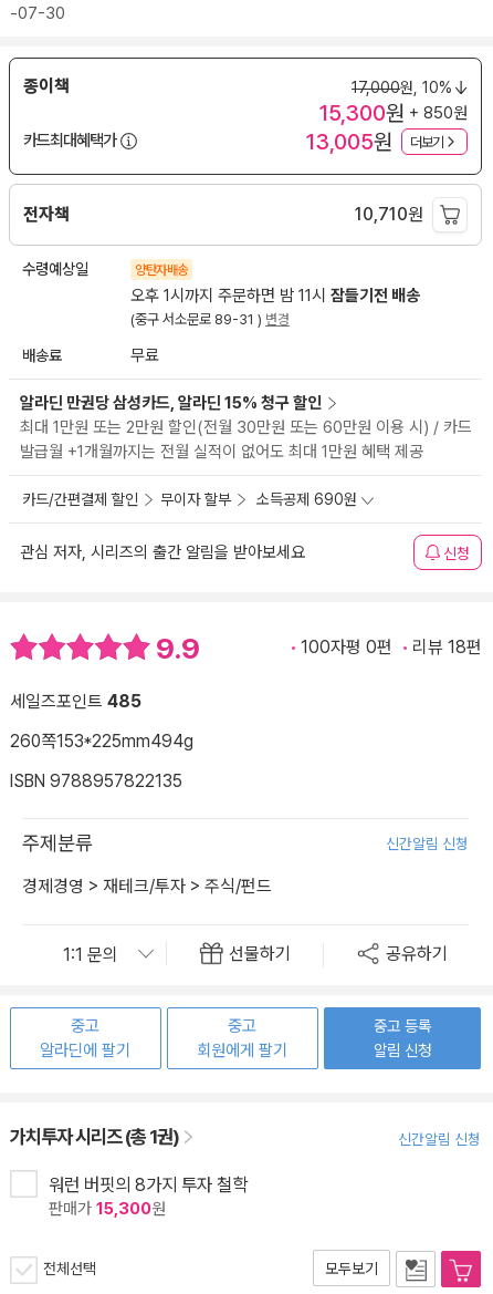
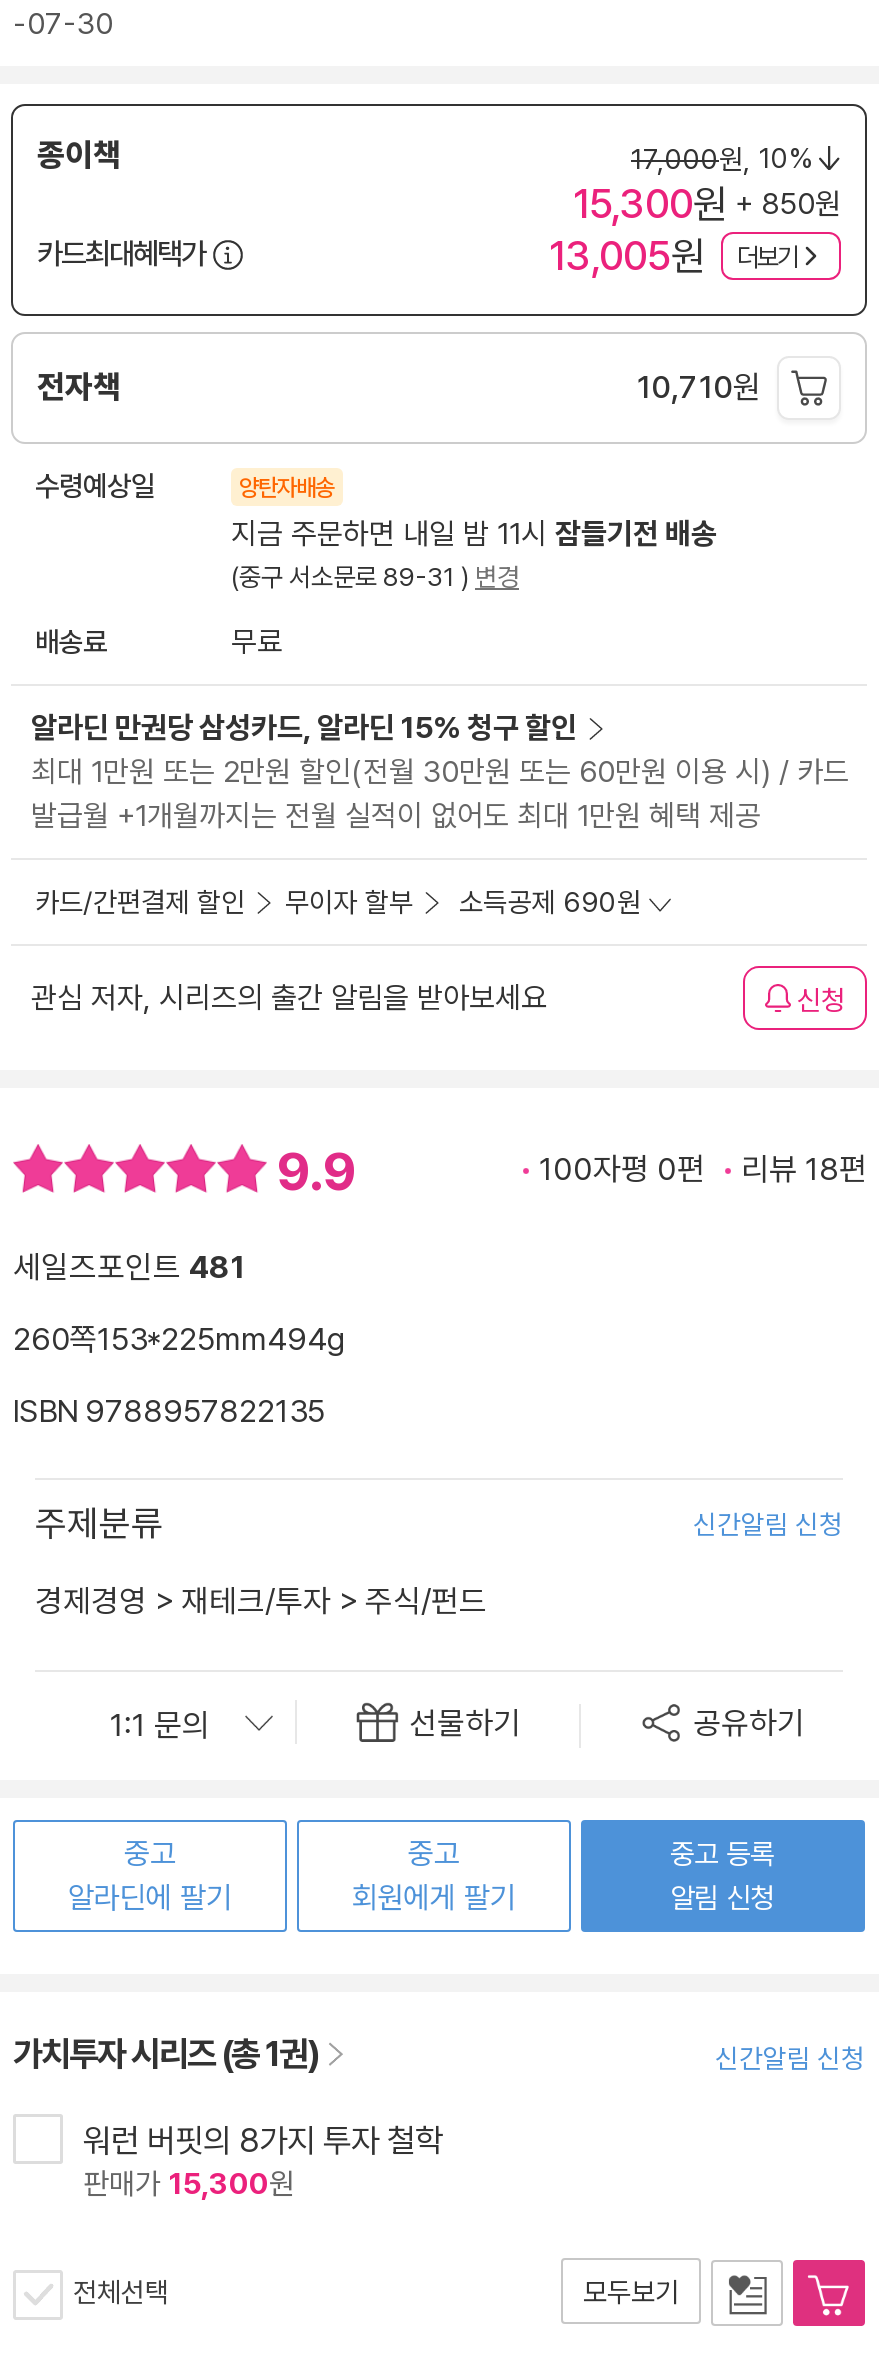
- 오후 1시까지 주문하면 밤 11시 잠들기전 배송
+ 지금 주문하면 내일 밤 11시 잠들기전 배송

- 세일즈포인트 485
+ 세일즈포인트 481
